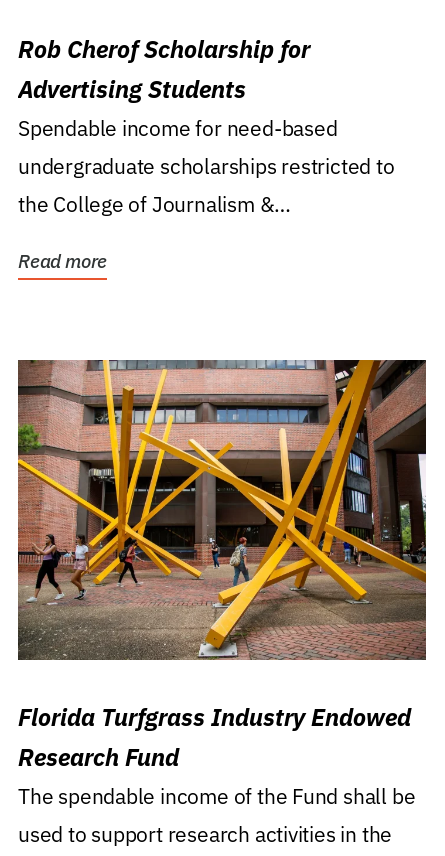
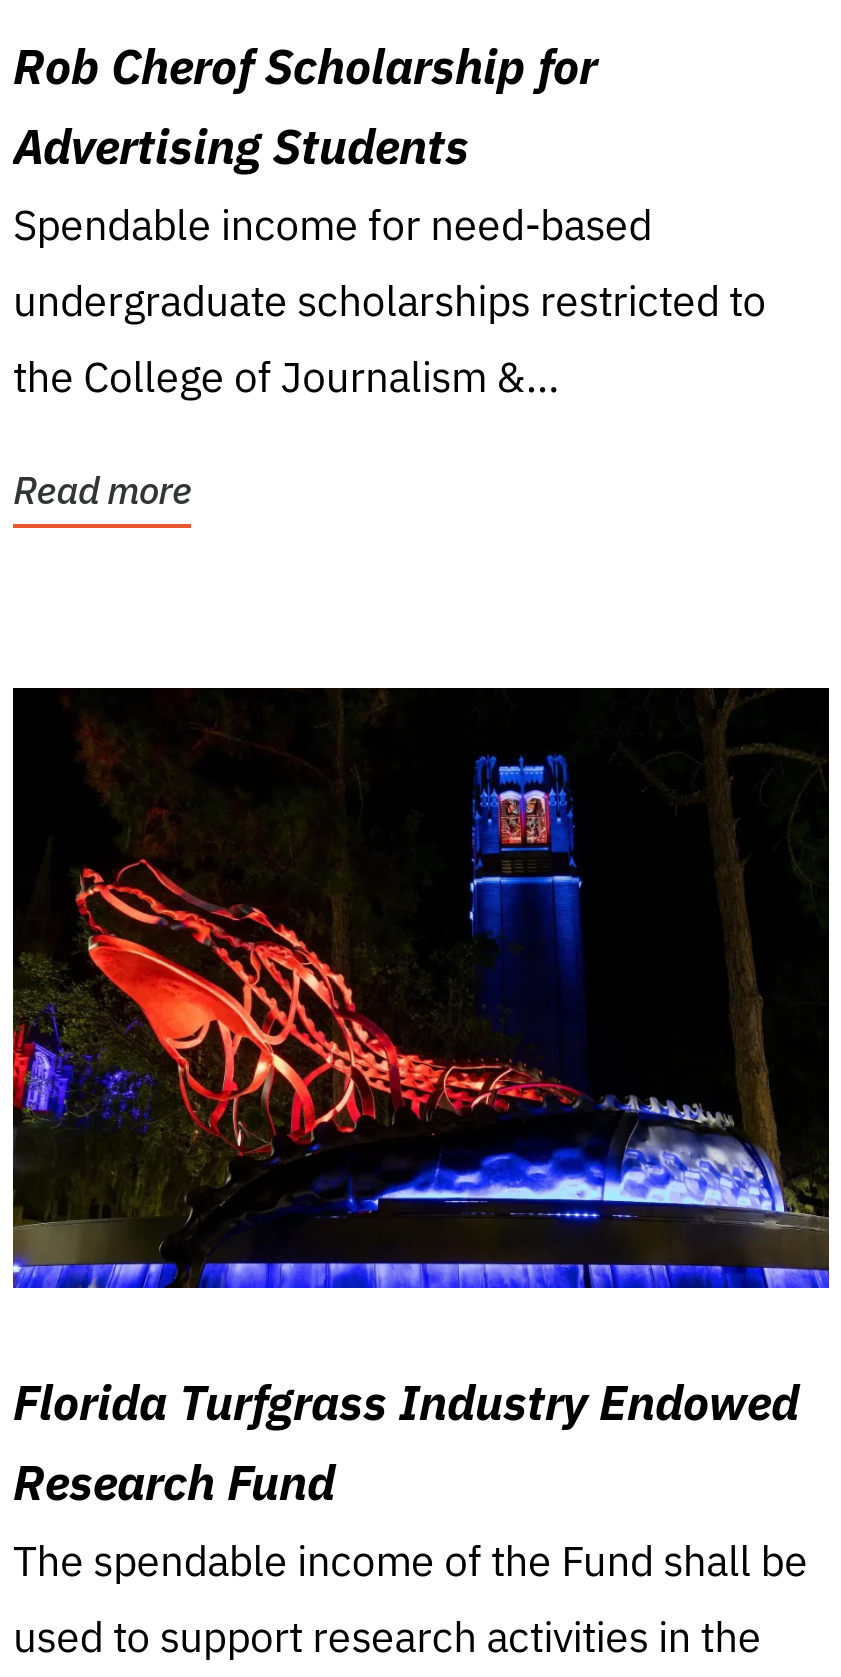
- [image]
+ [image]
